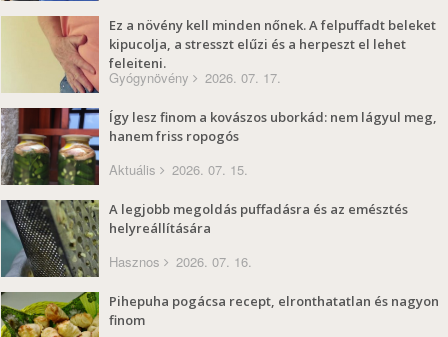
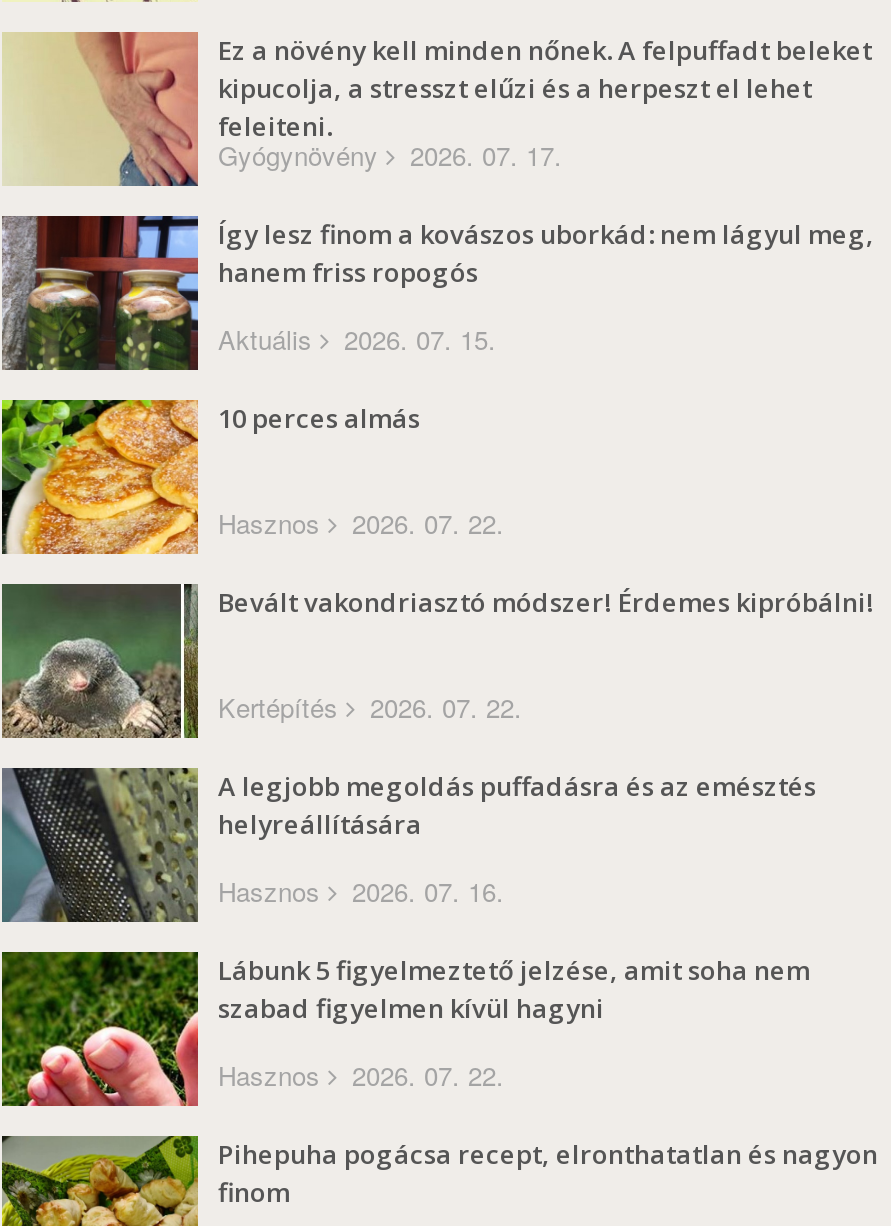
+ [image]
+ 10 perces almás
+ Hasznos
+ 2026. 07. 22.
+ Bevált vakondriasztó módszer! Érdemes kipróbálni!
+ Kertépítés
+ 2026. 07. 22.

+ [image]

+ [image]
+ Lábunk 5 figyelmeztető jelzése, amit soha nem
+ szabad figyelmen kívül hagyni
+ Hasznos
+ 2026. 07. 22.
